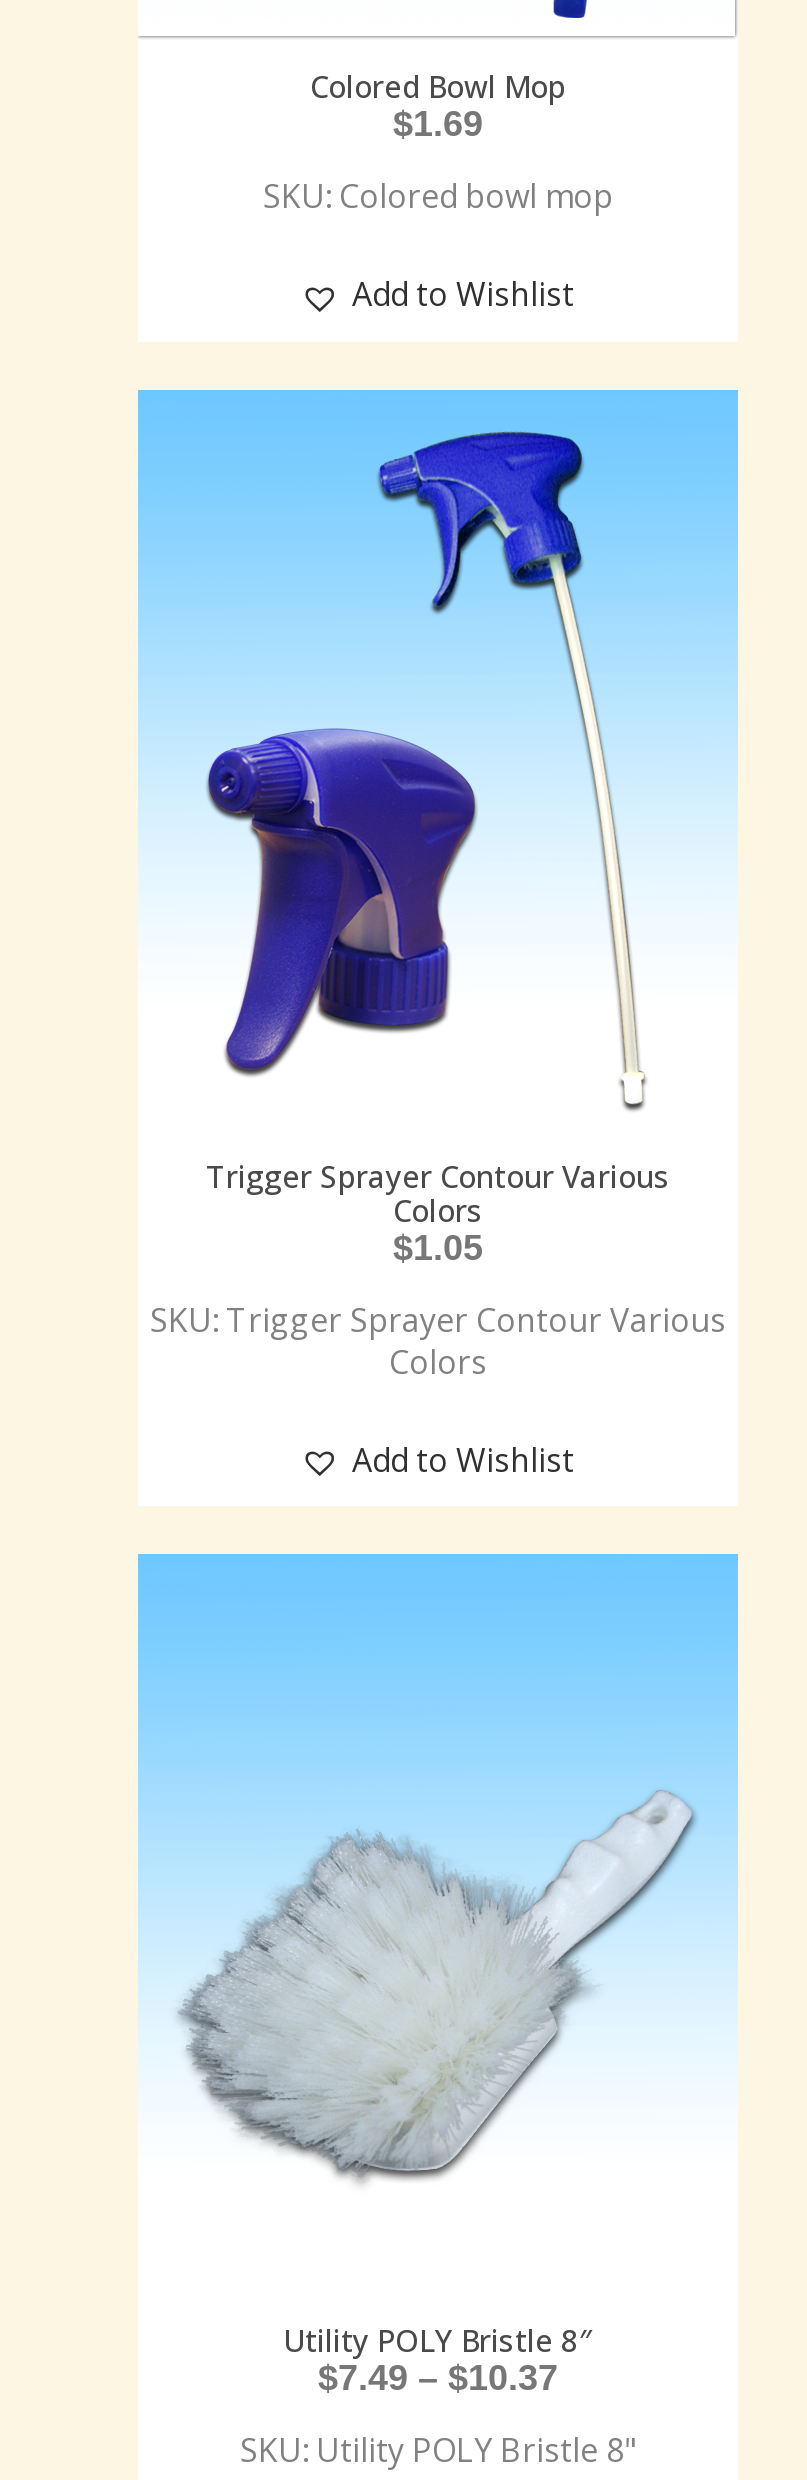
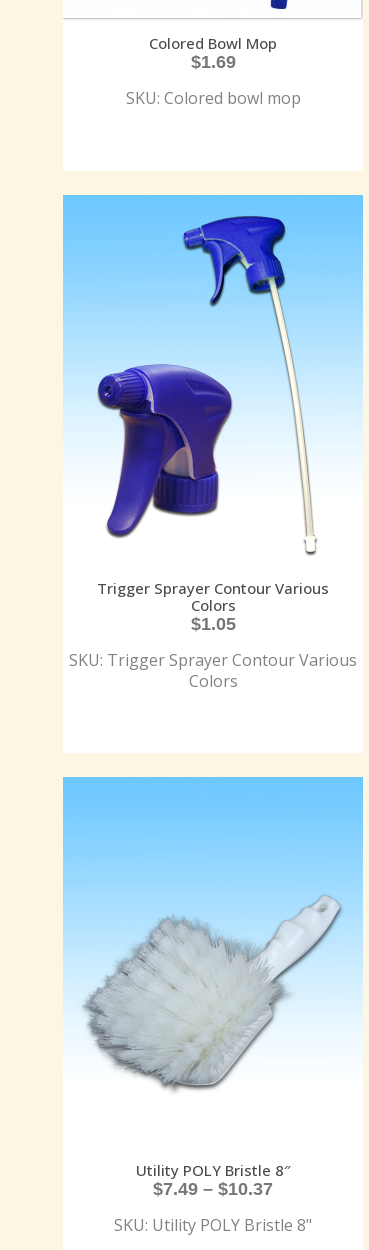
- Add to Wishlist

- Add to Wishlist
